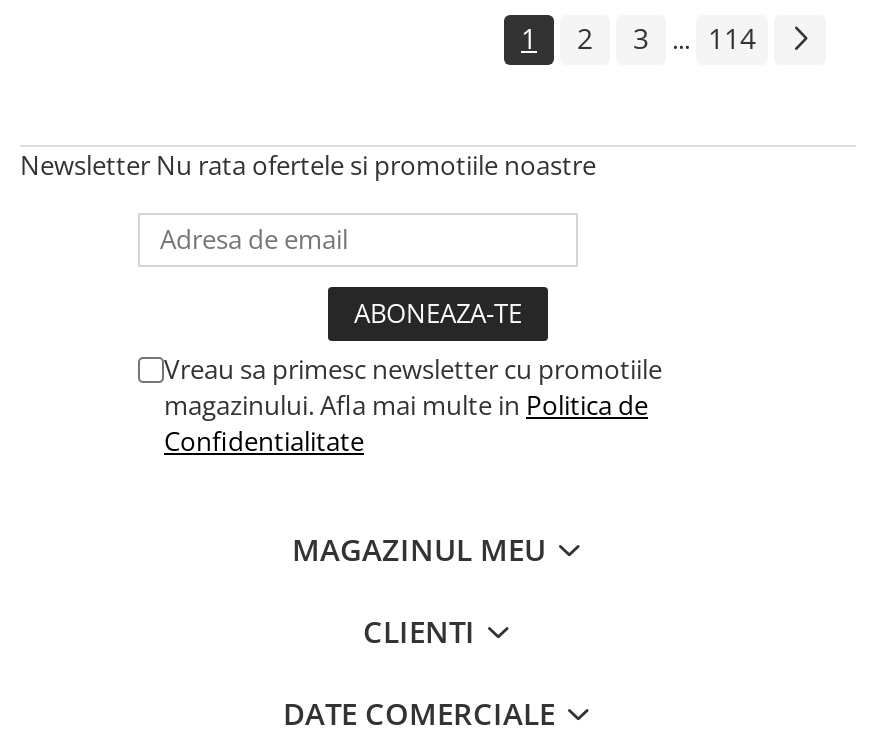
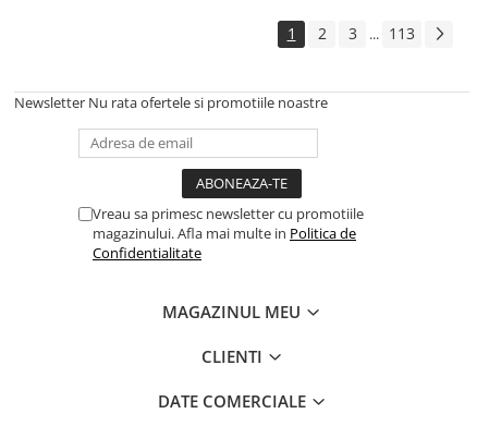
- 1 2 3 ... 114
+ 1 2 3 ... 113
